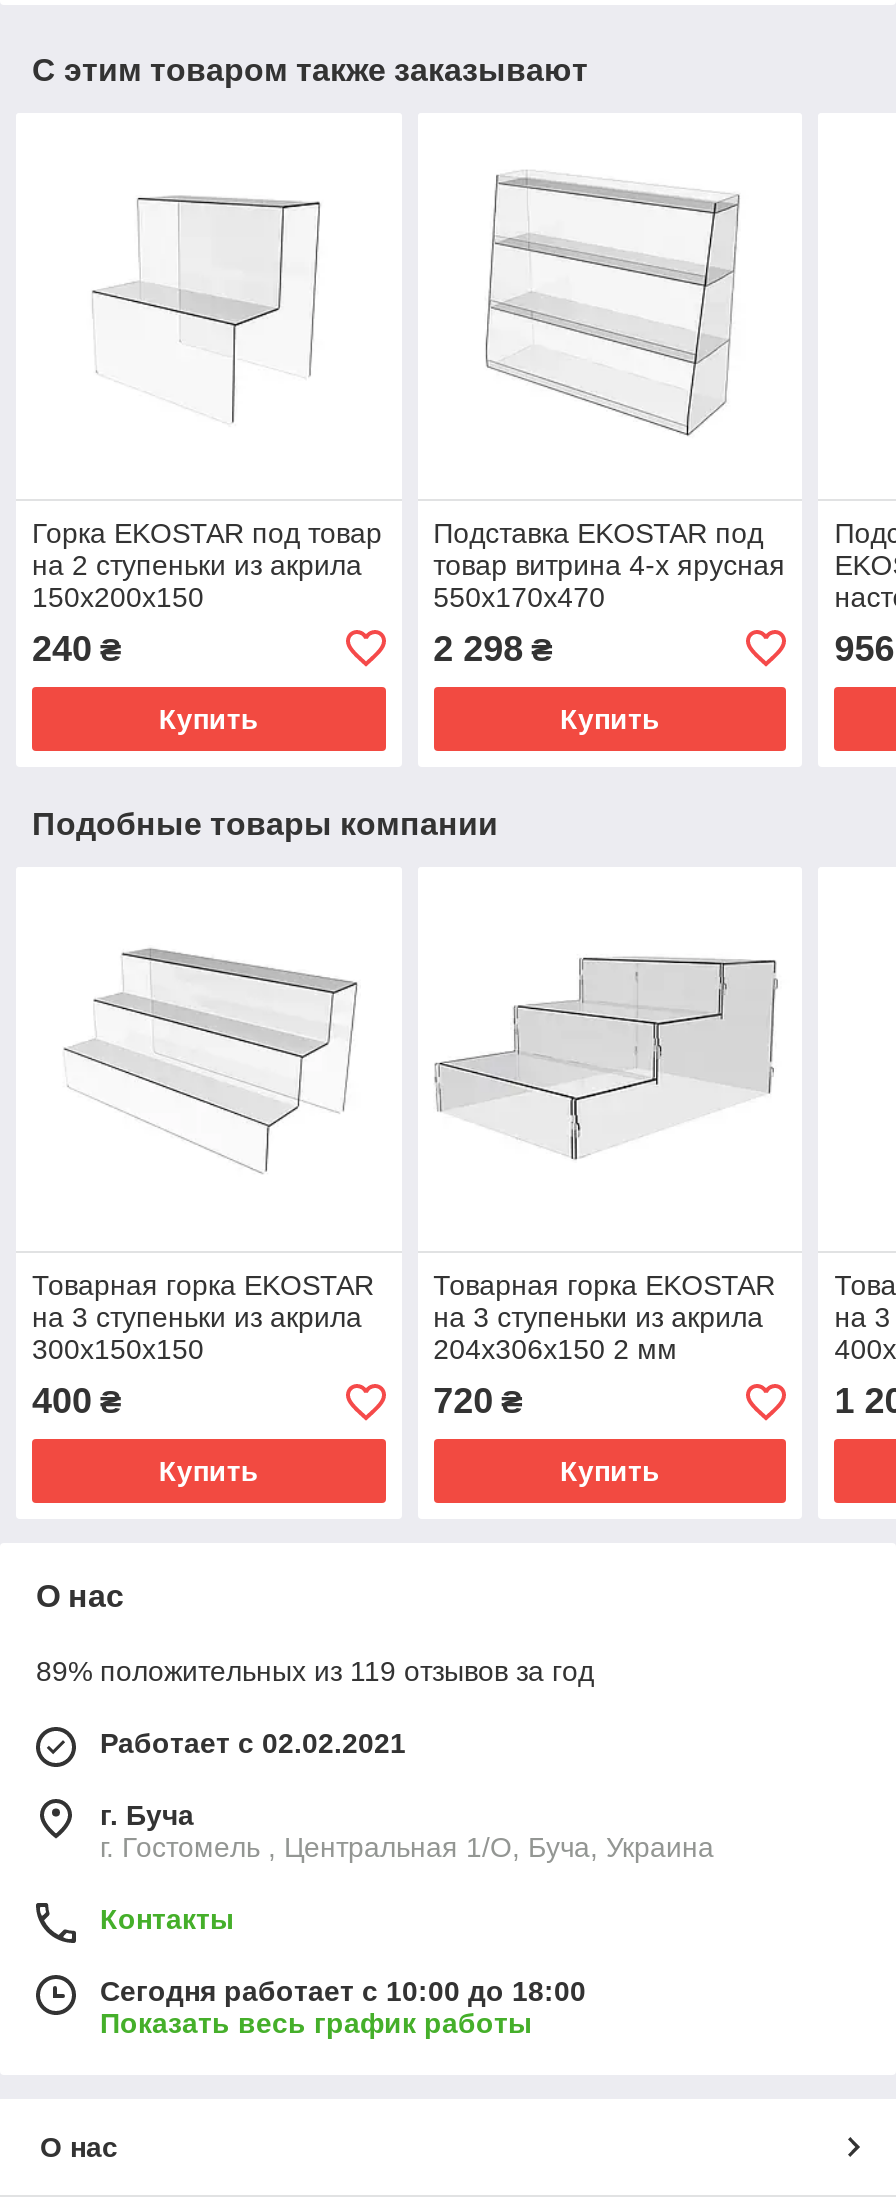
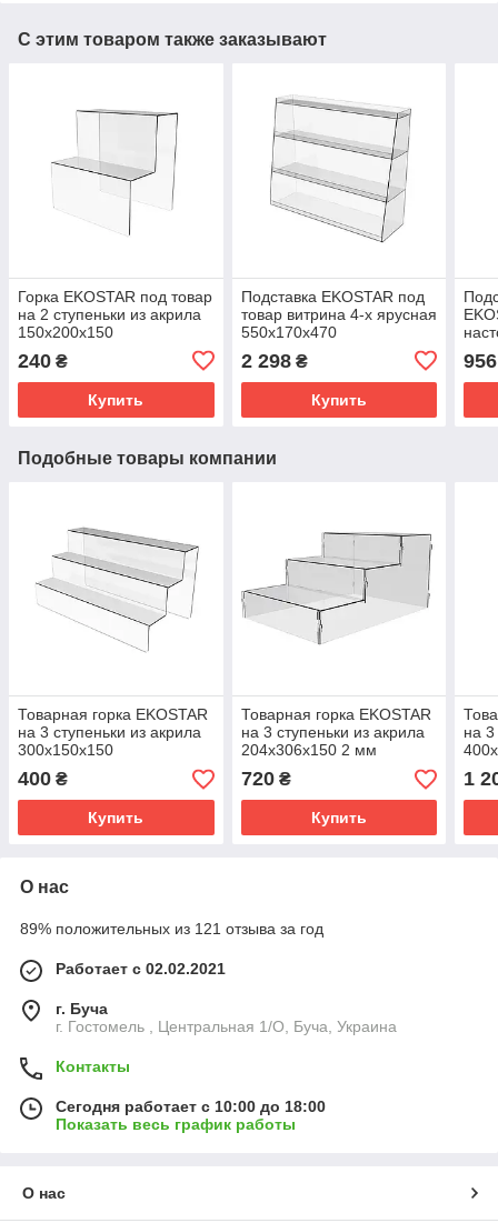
- 89% положительных из 119 отзывов за год
+ 89% положительных из 121 отзыва за год
